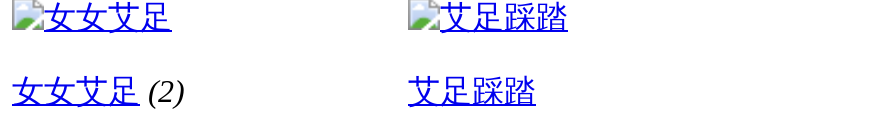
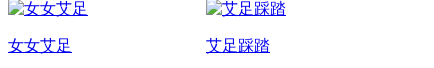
- 女女艾足 (2)
+ 女女艾足
